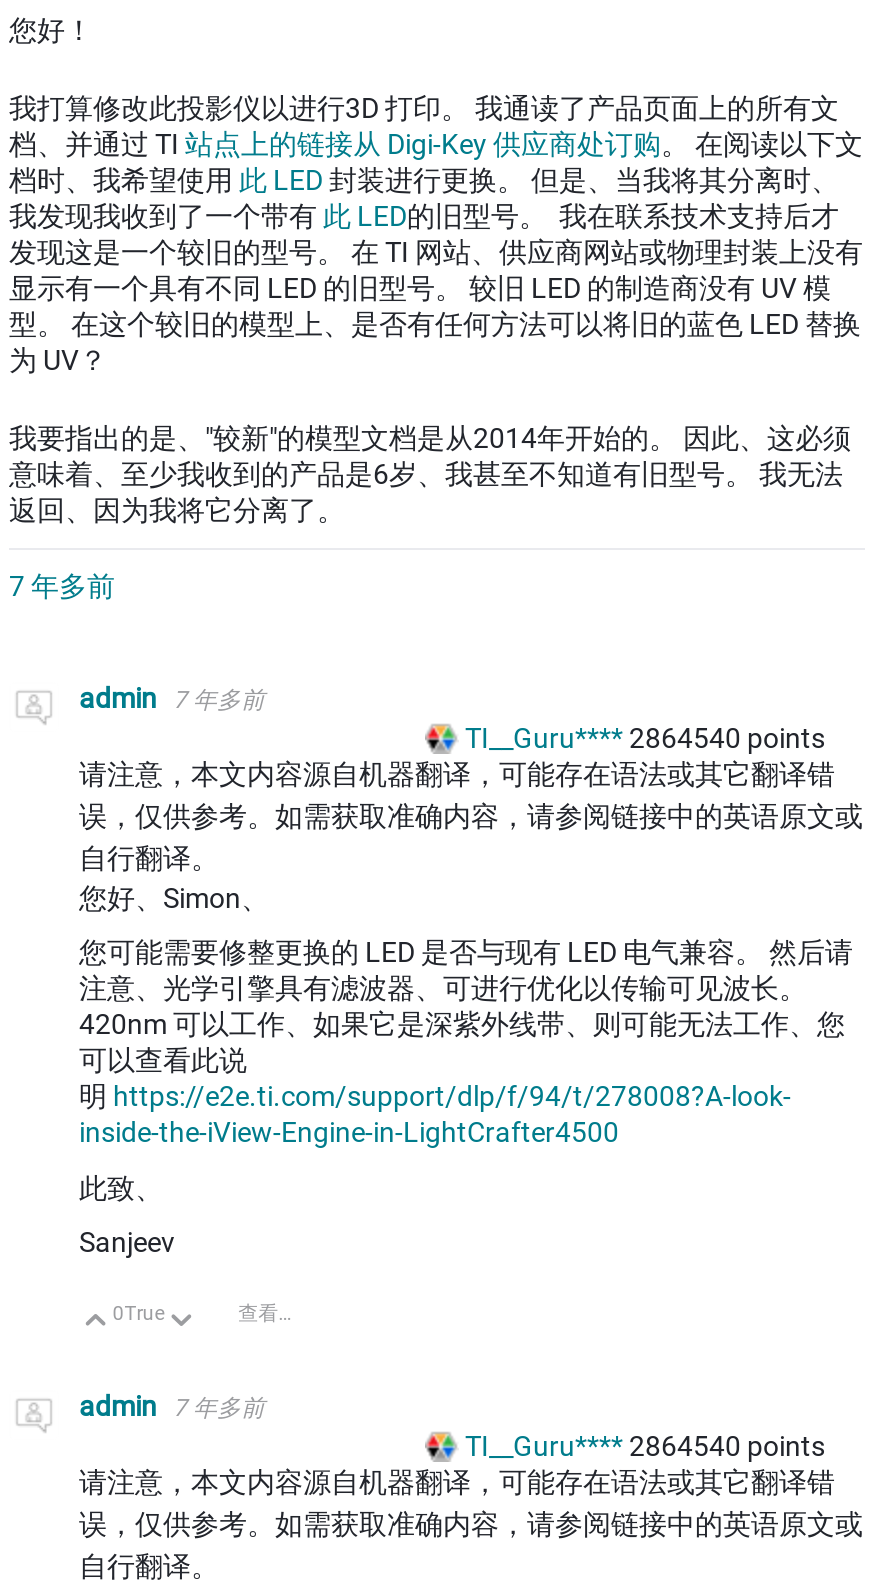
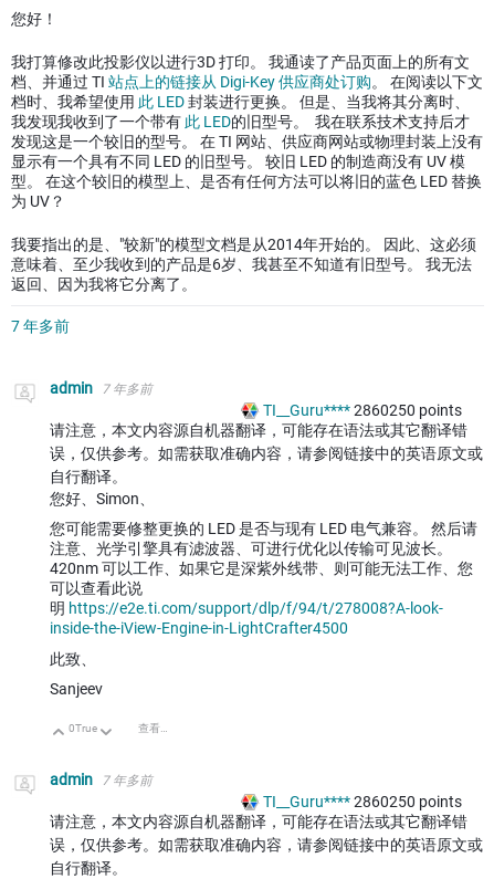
- TI__Guru**** 2864540 points
+ TI__Guru**** 2860250 points

- TI__Guru**** 2864540 points
+ TI__Guru**** 2860250 points
